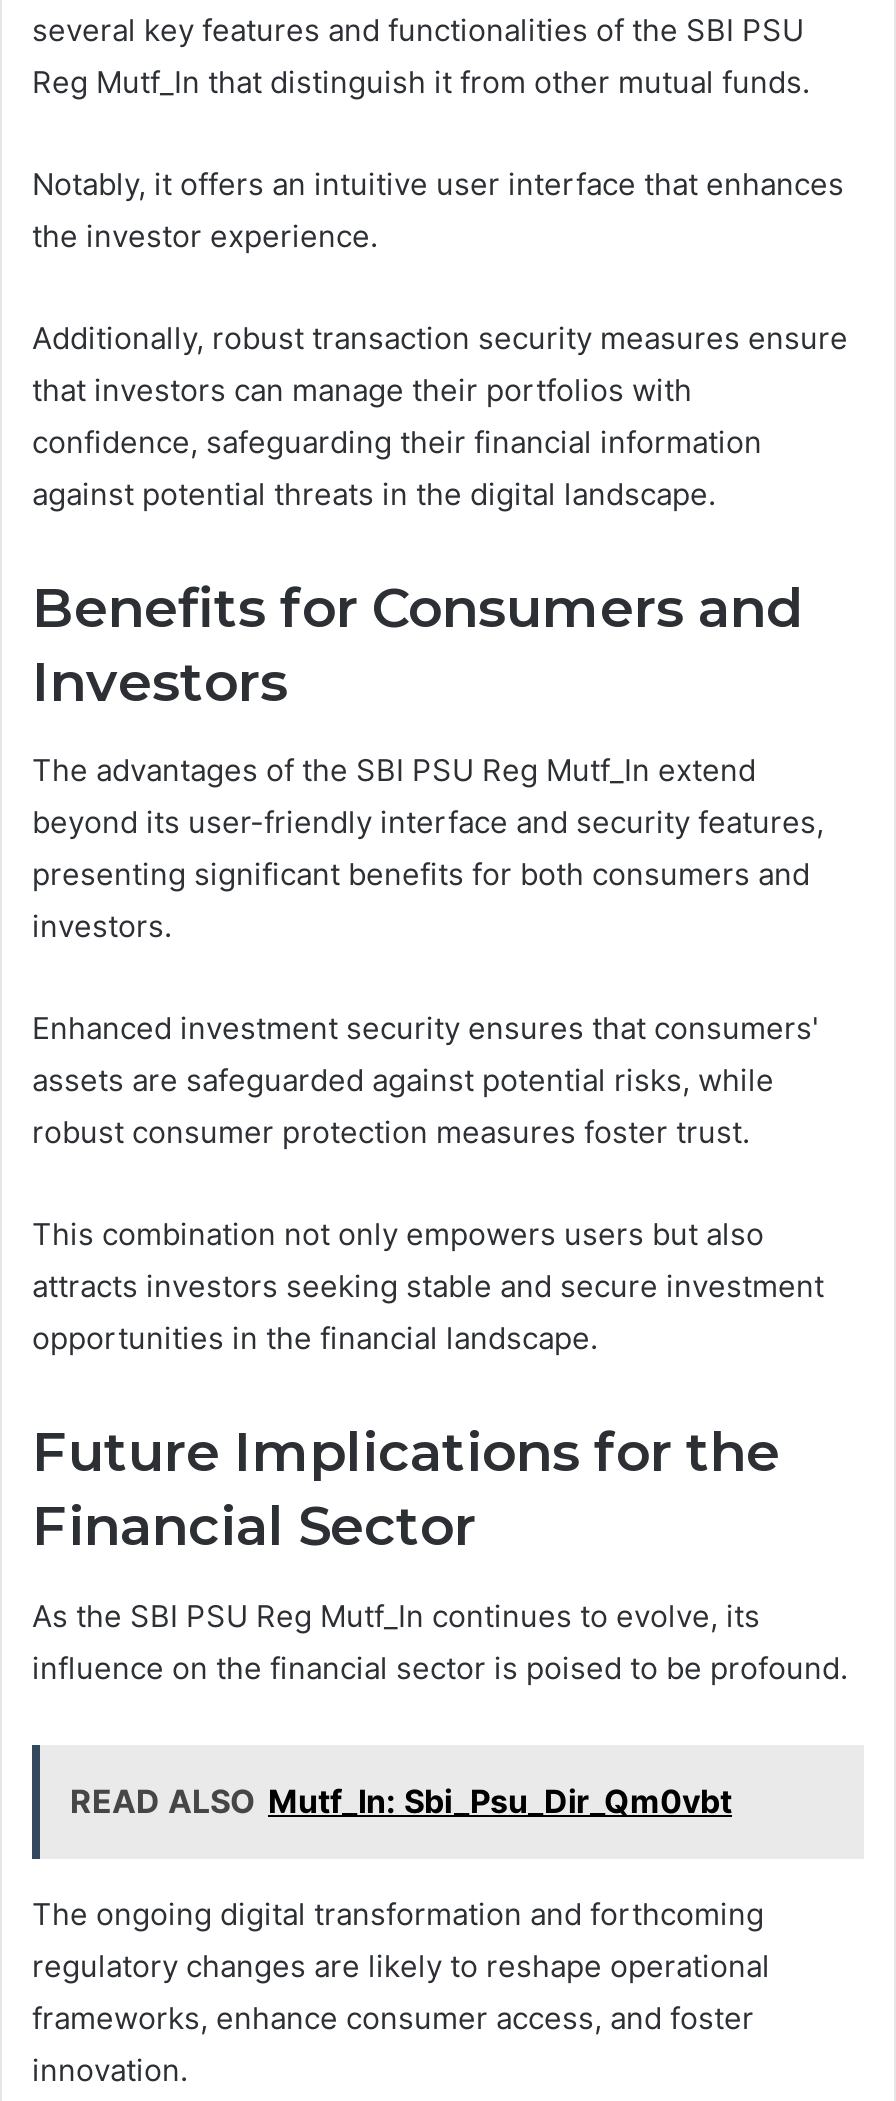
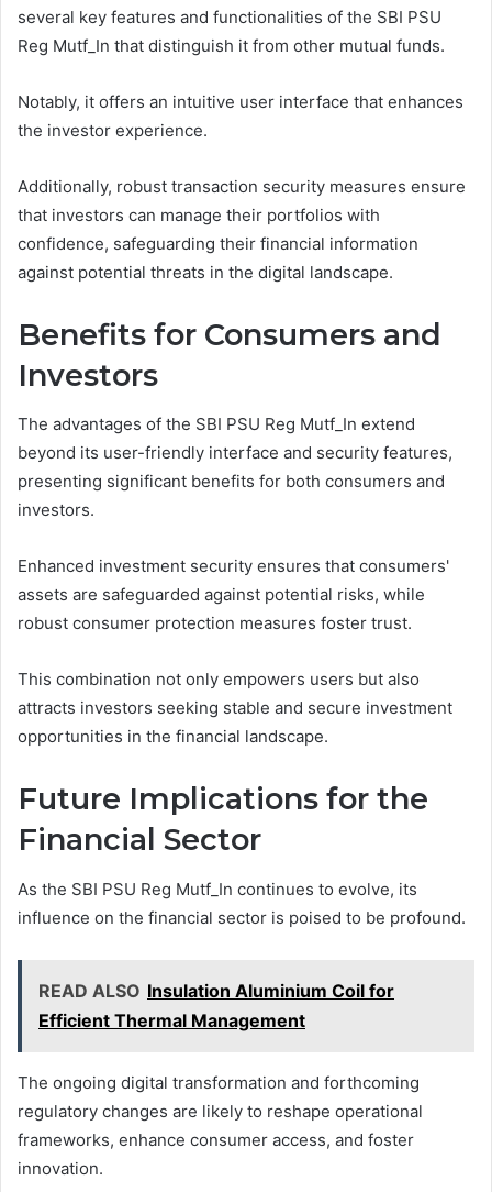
- READ ALSO Mutf_In: Sbi_Psu_Dir_Qm0vbt
+ READ ALSO Insulation Aluminium Coil for
+ Efficient Thermal Management
